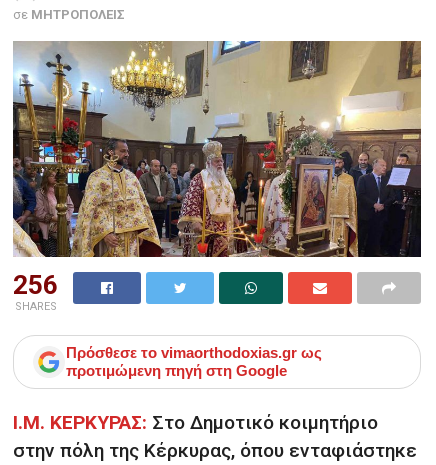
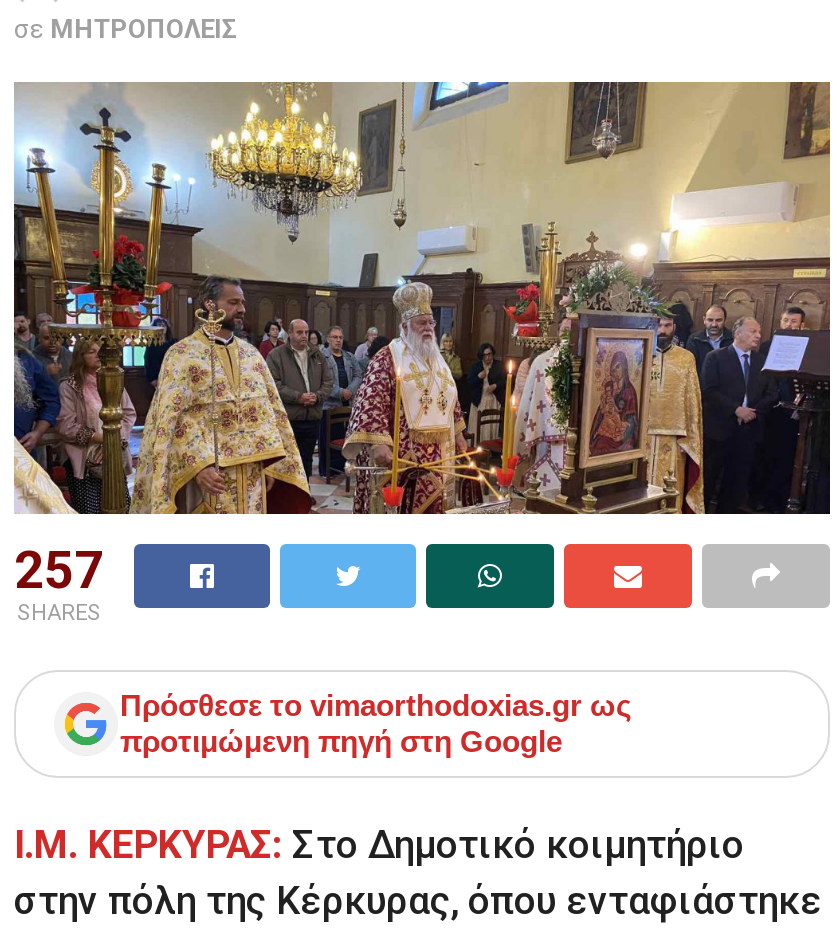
- 256
+ 257
